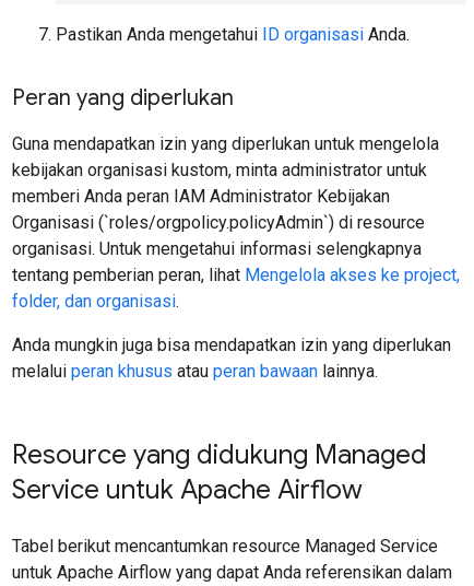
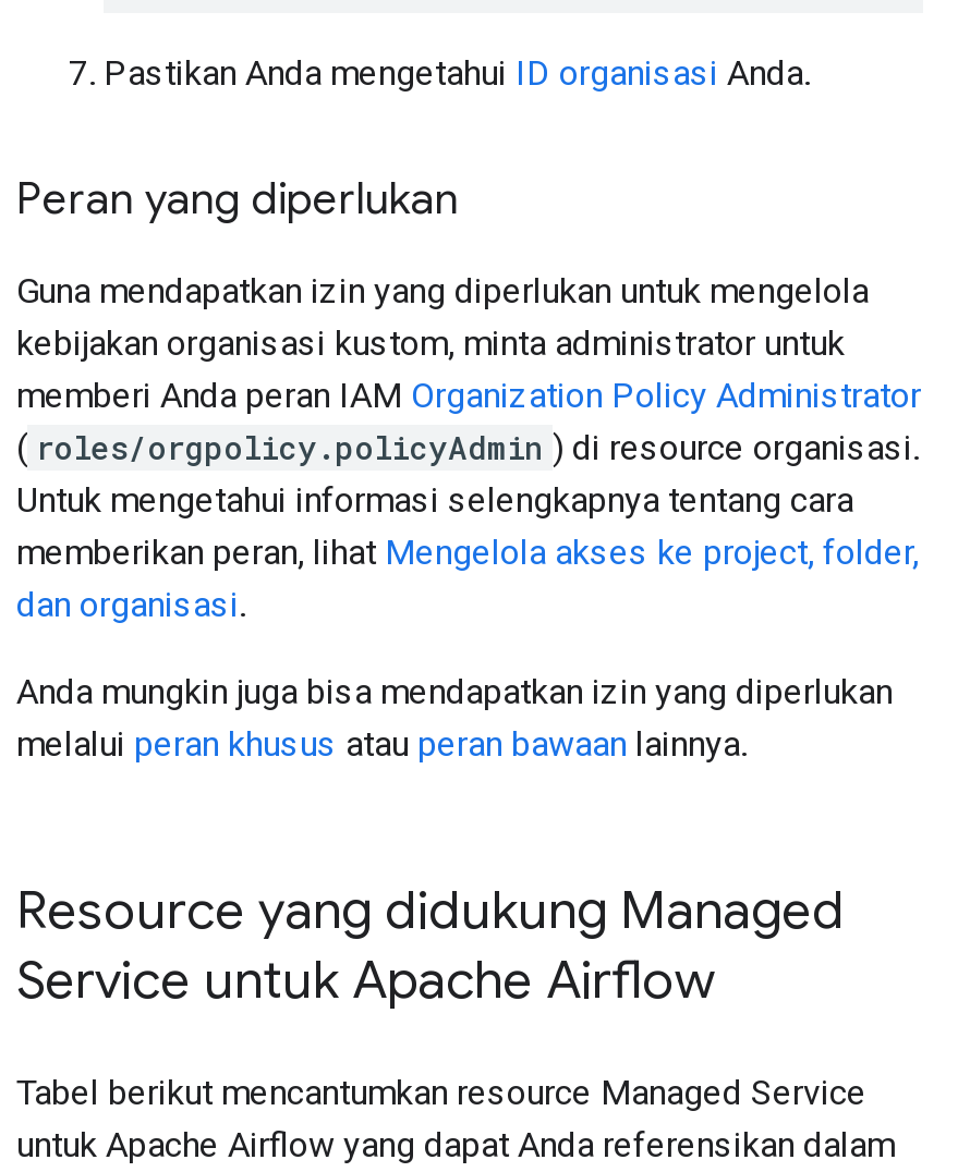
- memberi Anda peran IAM Administrator Kebijakan
- Organisasi (`roles/orgpolicy.policyAdmin`) di resource
- organisasi. Untuk mengetahui informasi selengkapnya
- tentang pemberian peran, lihat Mengelola akses ke project,
- folder, dan organisasi.
+ memberi Anda peran IAM Organization Policy Administrator
+ ( roles/orgpolicy.policyAdmin ) di resource organisasi.
+ Untuk mengetahui informasi selengkapnya tentang cara
+ memberikan peran, lihat Mengelola akses ke project, folder,
+ dan organisasi.
